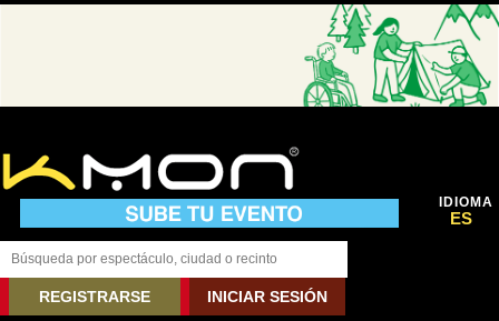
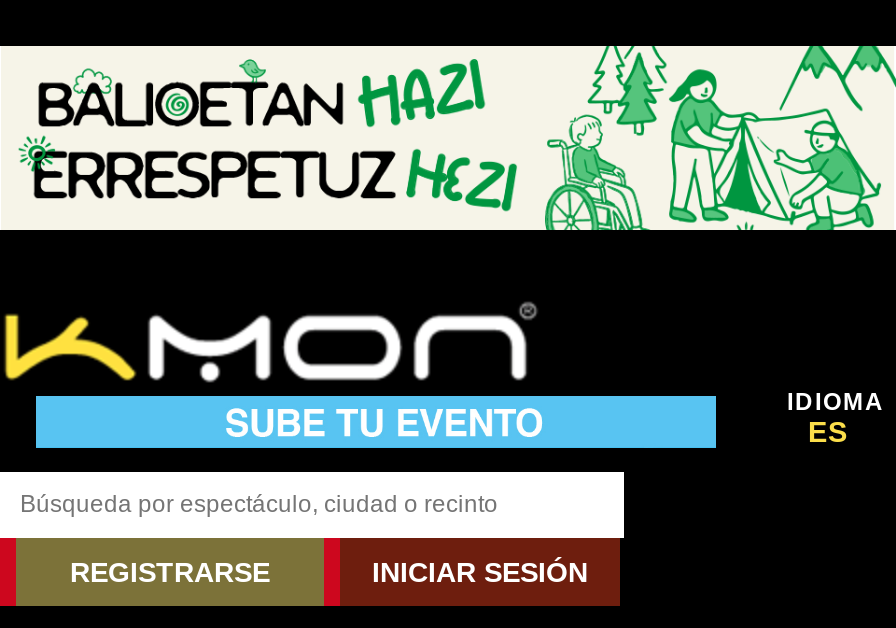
+ [image]
